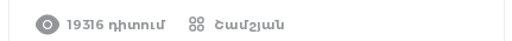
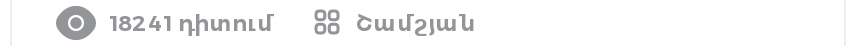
- 19316 դիտում
+ 18241 դիտում
